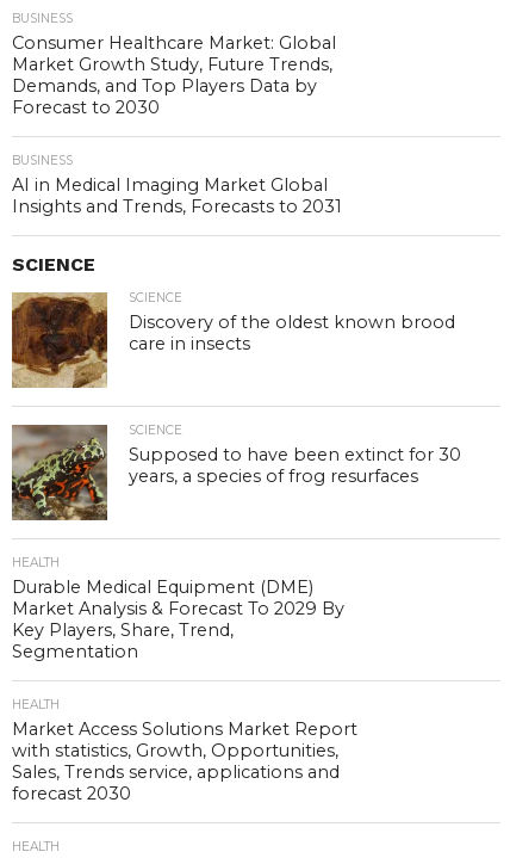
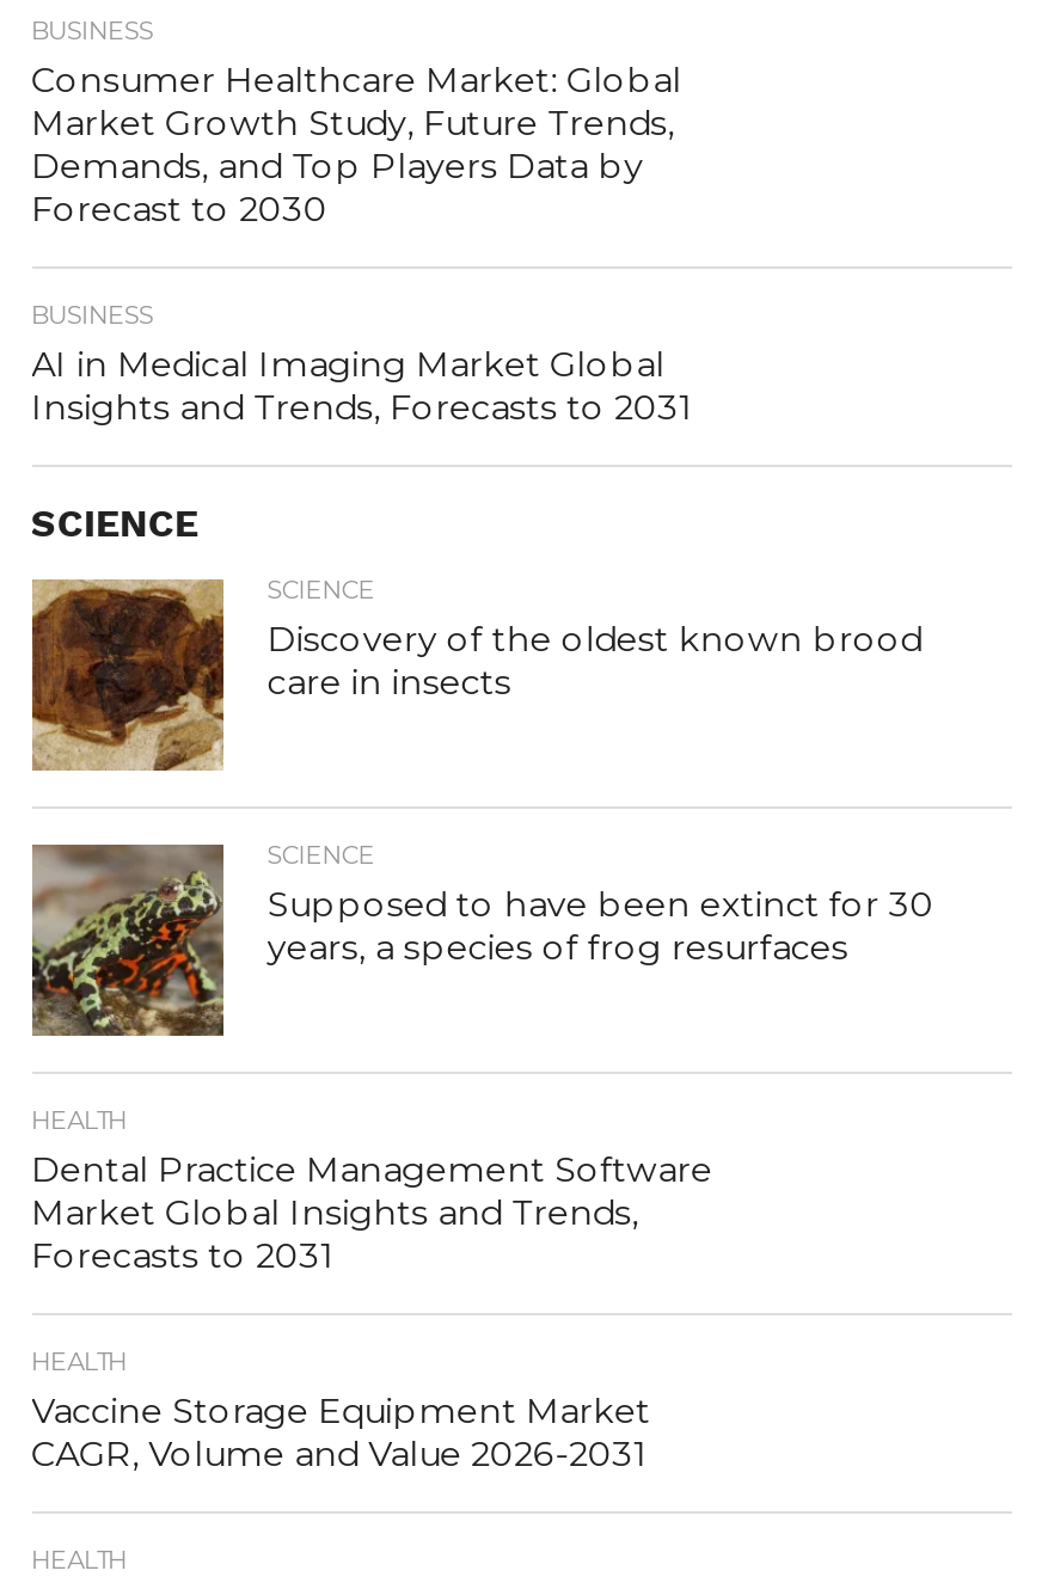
- Durable Medical Equipment (DME)
- Market Analysis & Forecast To 2029 By
- Key Players, Share, Trend,
- Segmentation
+ Dental Practice Management Software
+ Market Global Insights and Trends,
+ Forecasts to 2031

- Market Access Solutions Market Report
- with statistics, Growth, Opportunities,
- Sales, Trends service, applications and
- forecast 2030
+ Vaccine Storage Equipment Market
+ CAGR, Volume and Value 2026-2031
